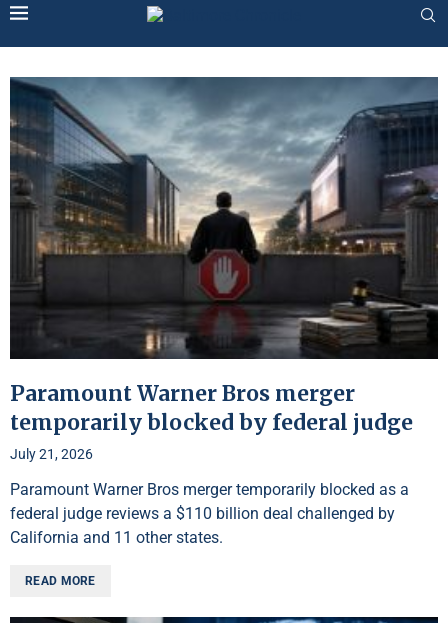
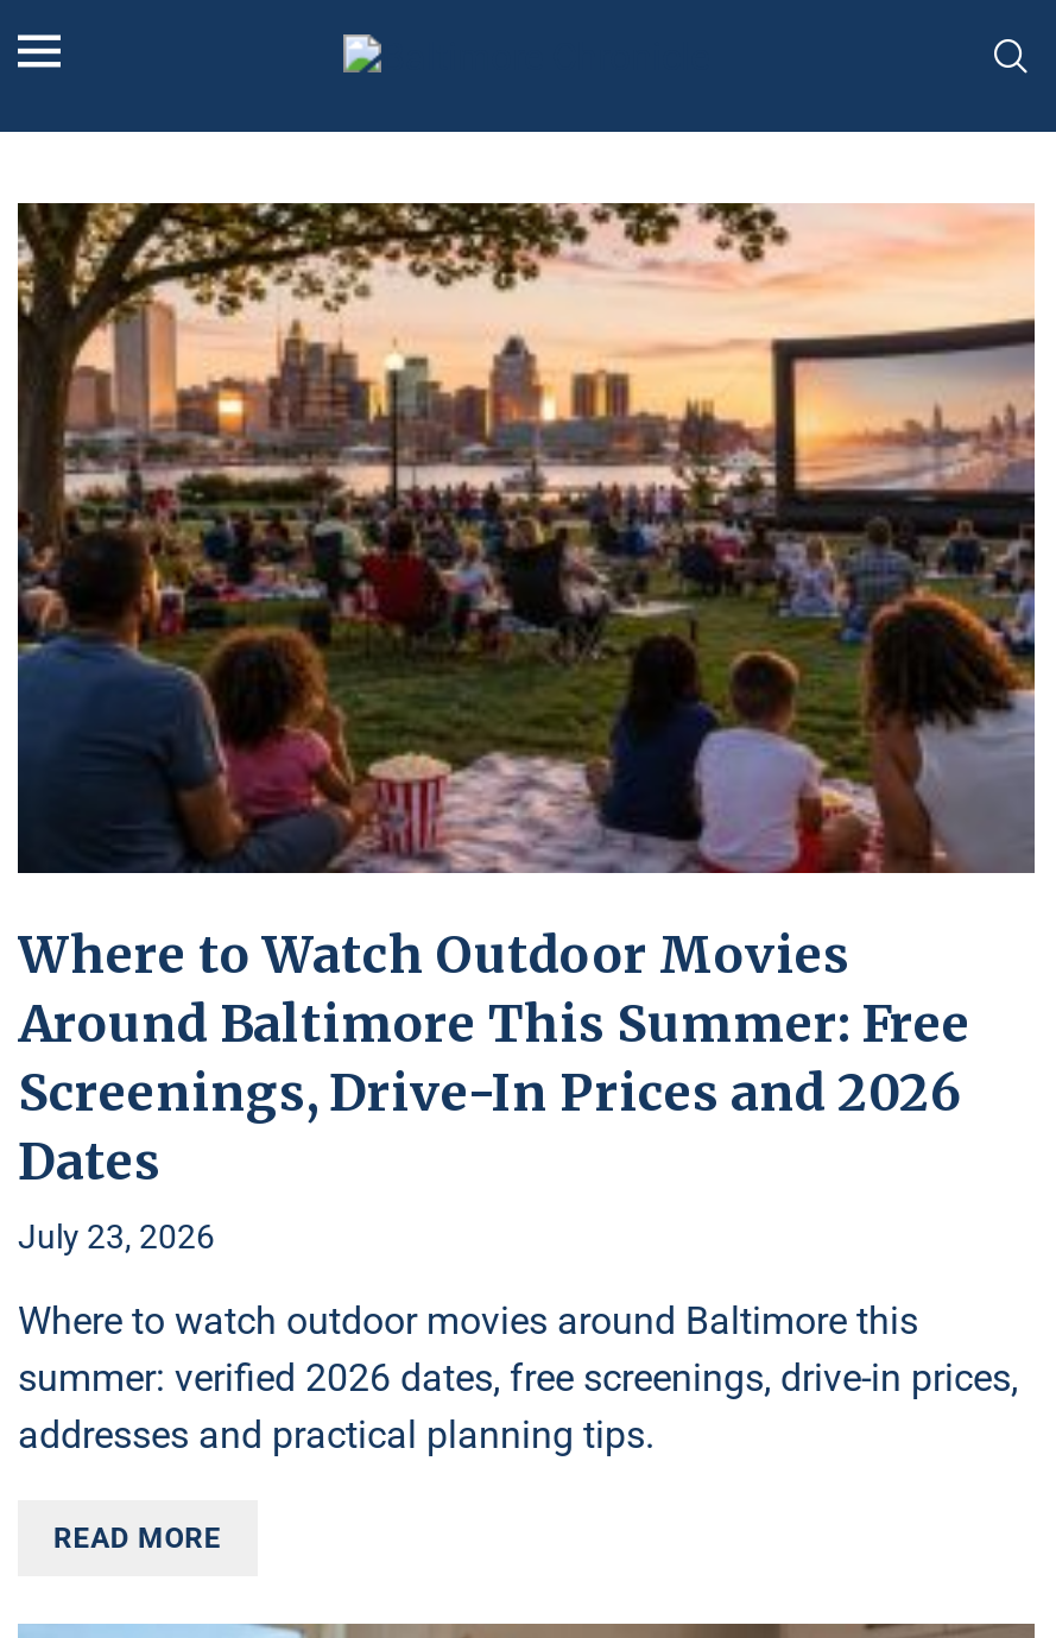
- [image]
- Paramount Warner Bros merger
- temporarily blocked by federal judge
- July 21, 2026
+ [image]
+ Where to Watch Outdoor Movies
+ Around Baltimore This Summer: Free
+ Screenings, Drive-In Prices and 2026
+ Dates
+ July 23, 2026

- Paramount Warner Bros merger temporarily blocked as a
- federal judge reviews a $110 billion deal challenged by
- California and 11 other states.
+ Where to watch outdoor movies around Baltimore this
+ summer: verified 2026 dates, free screenings, drive-in prices,
+ addresses and practical planning tips.
